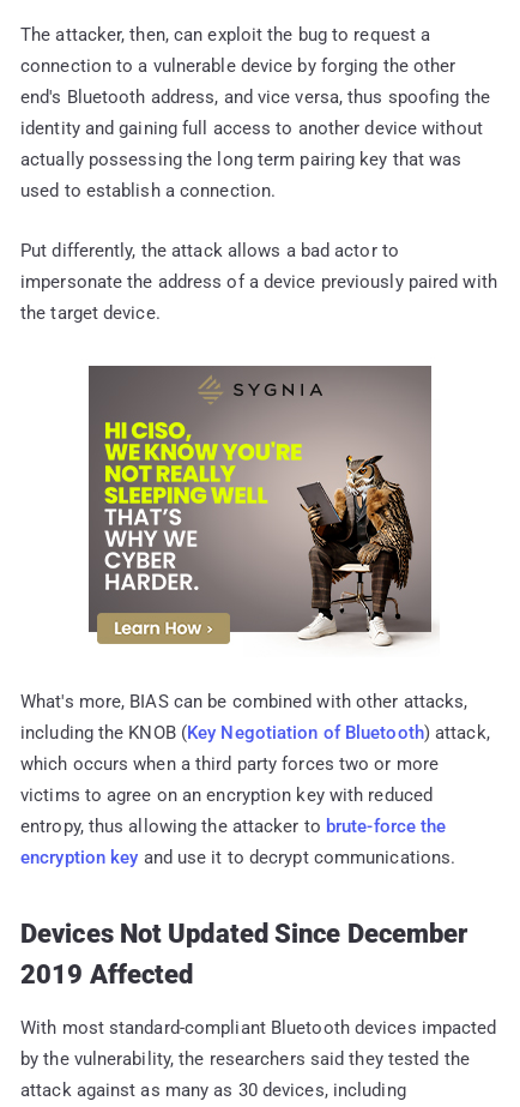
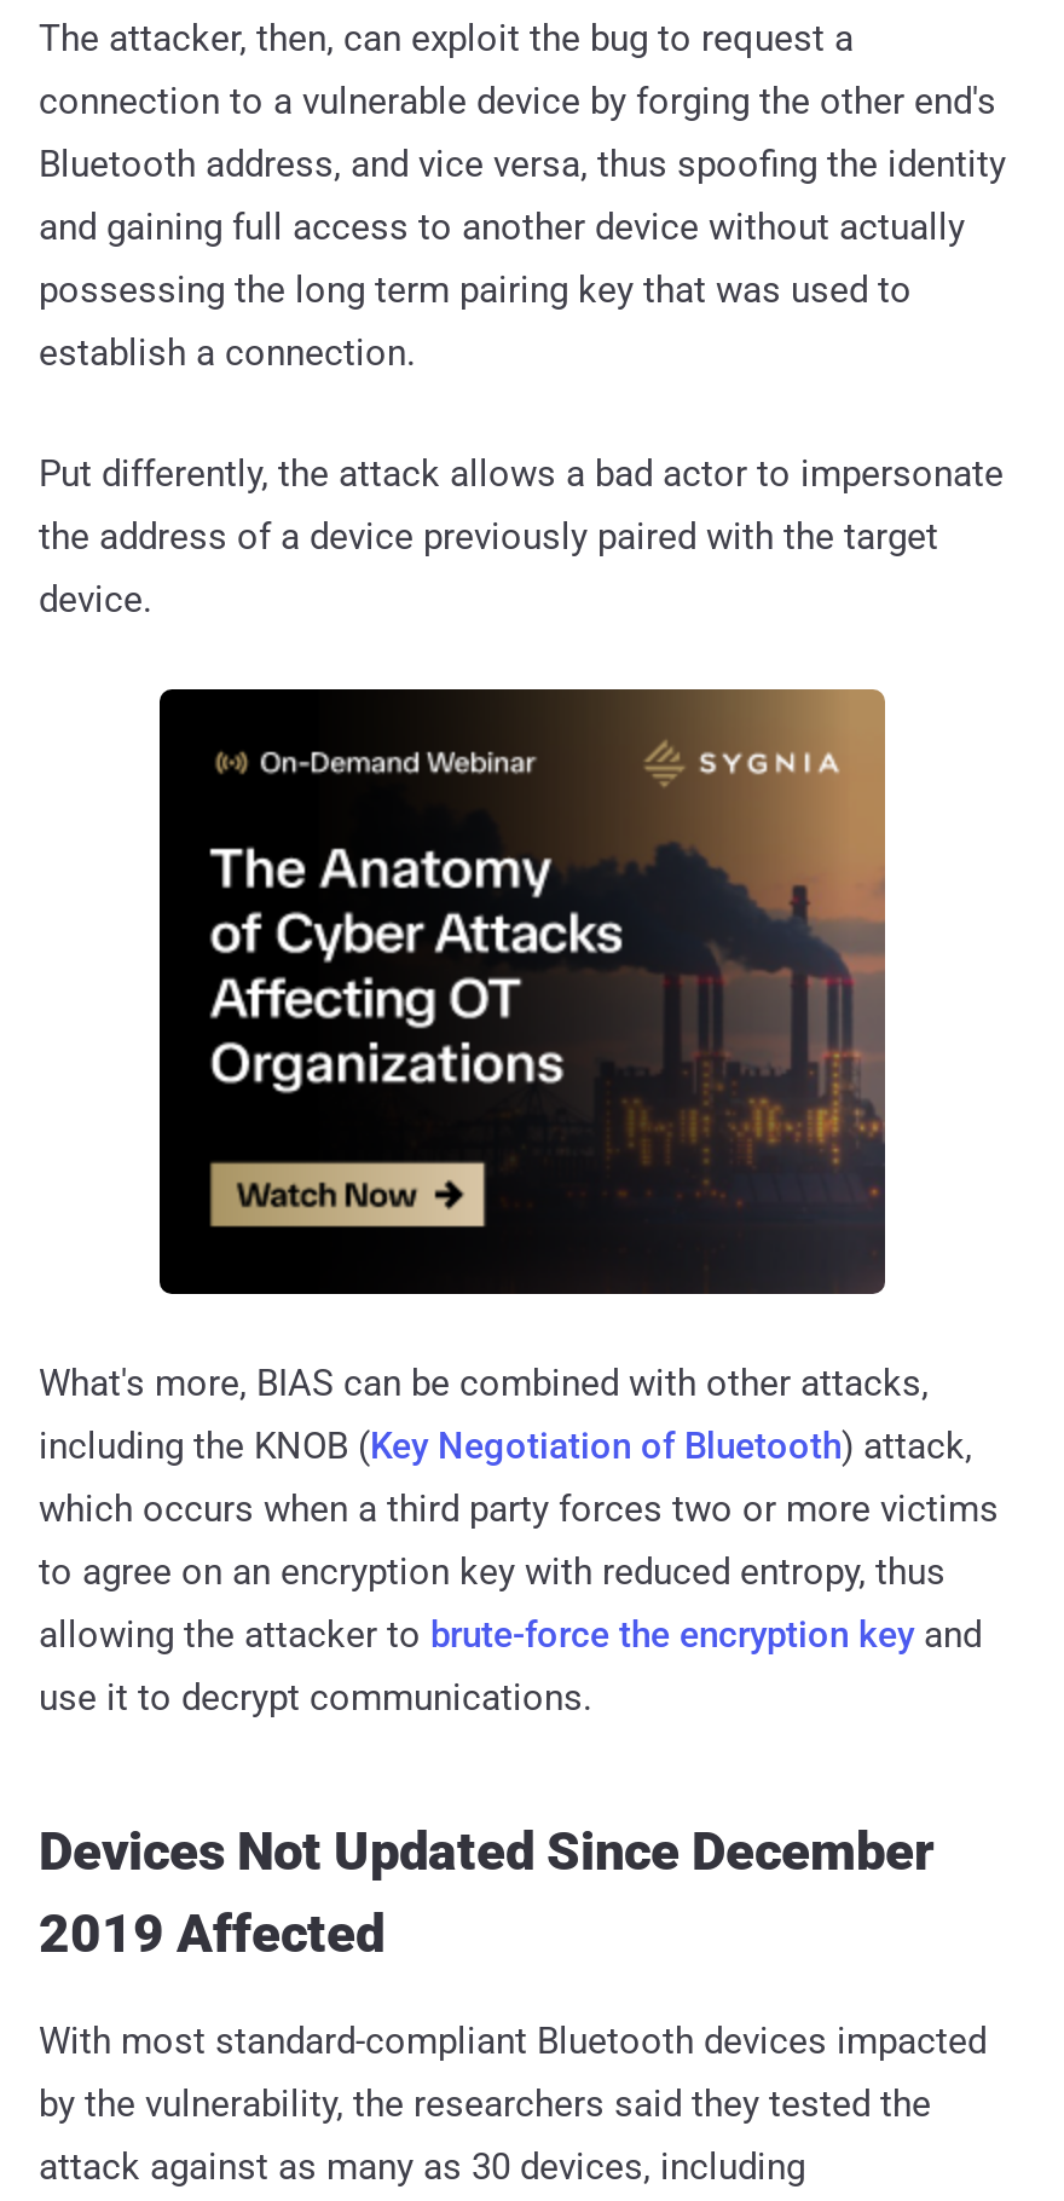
- [image]
+ [image]
